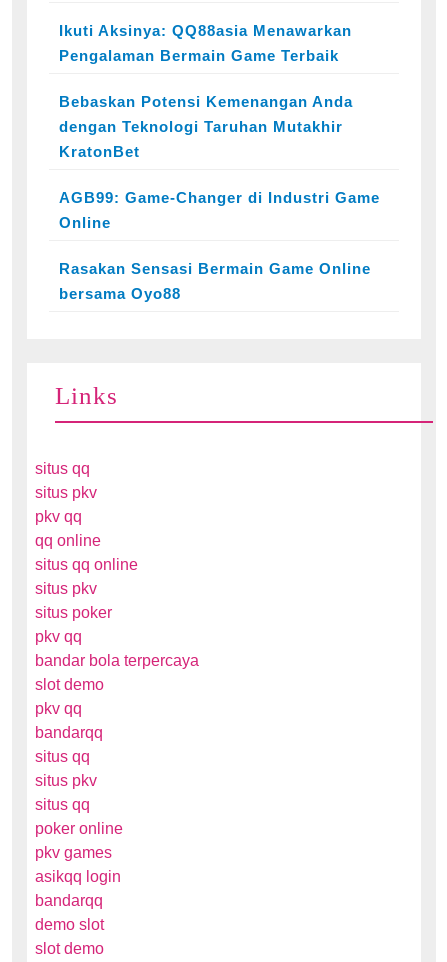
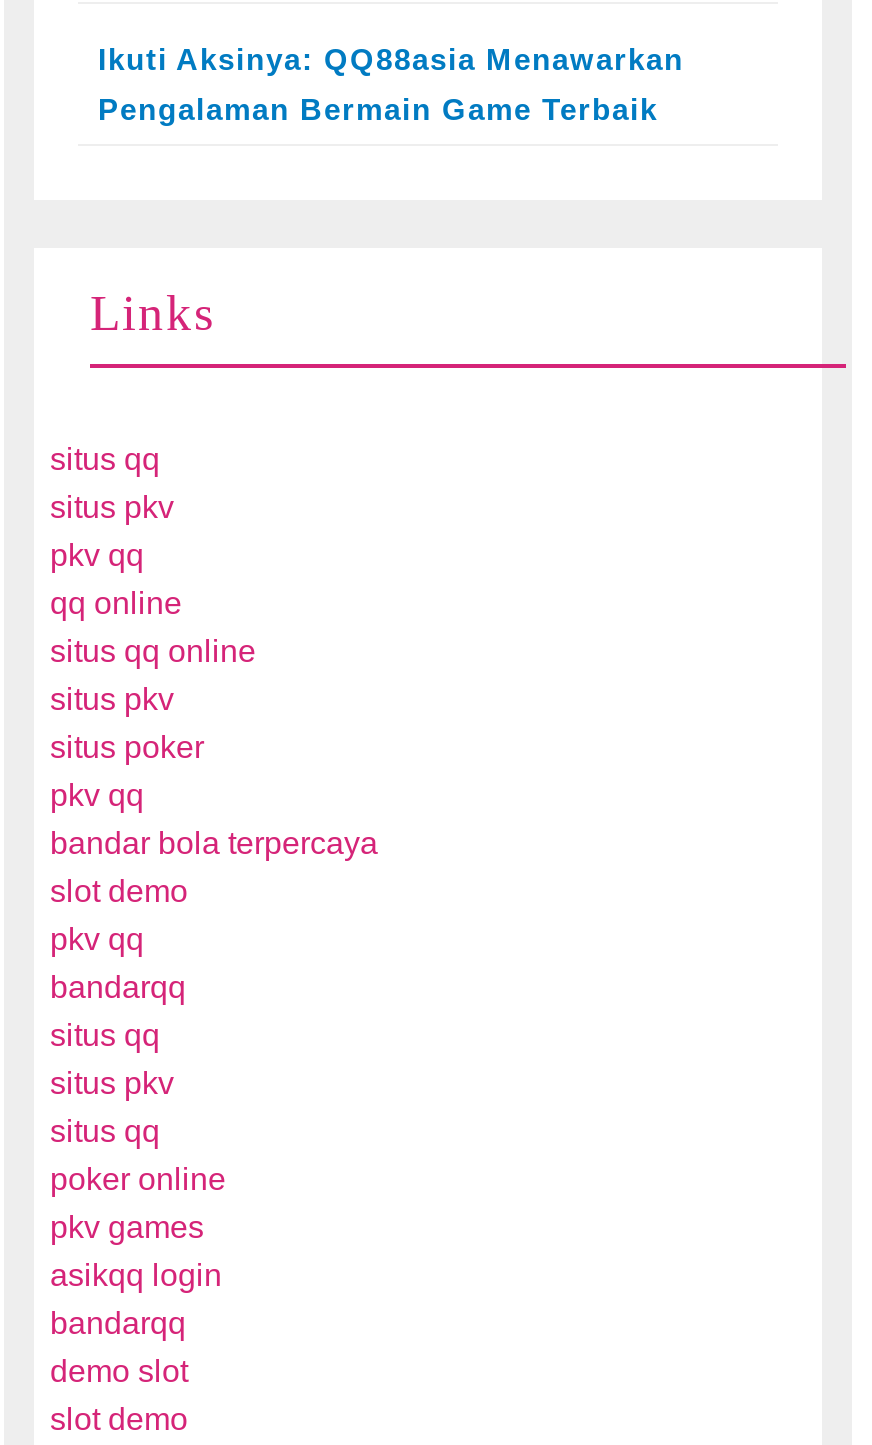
- Bebaskan Potensi Kemenangan Anda
- dengan Teknologi Taruhan Mutakhir
- KratonBet
- AGB99: Game-Changer di Industri Game
- Online
- Rasakan Sensasi Bermain Game Online
- bersama Oyo88
